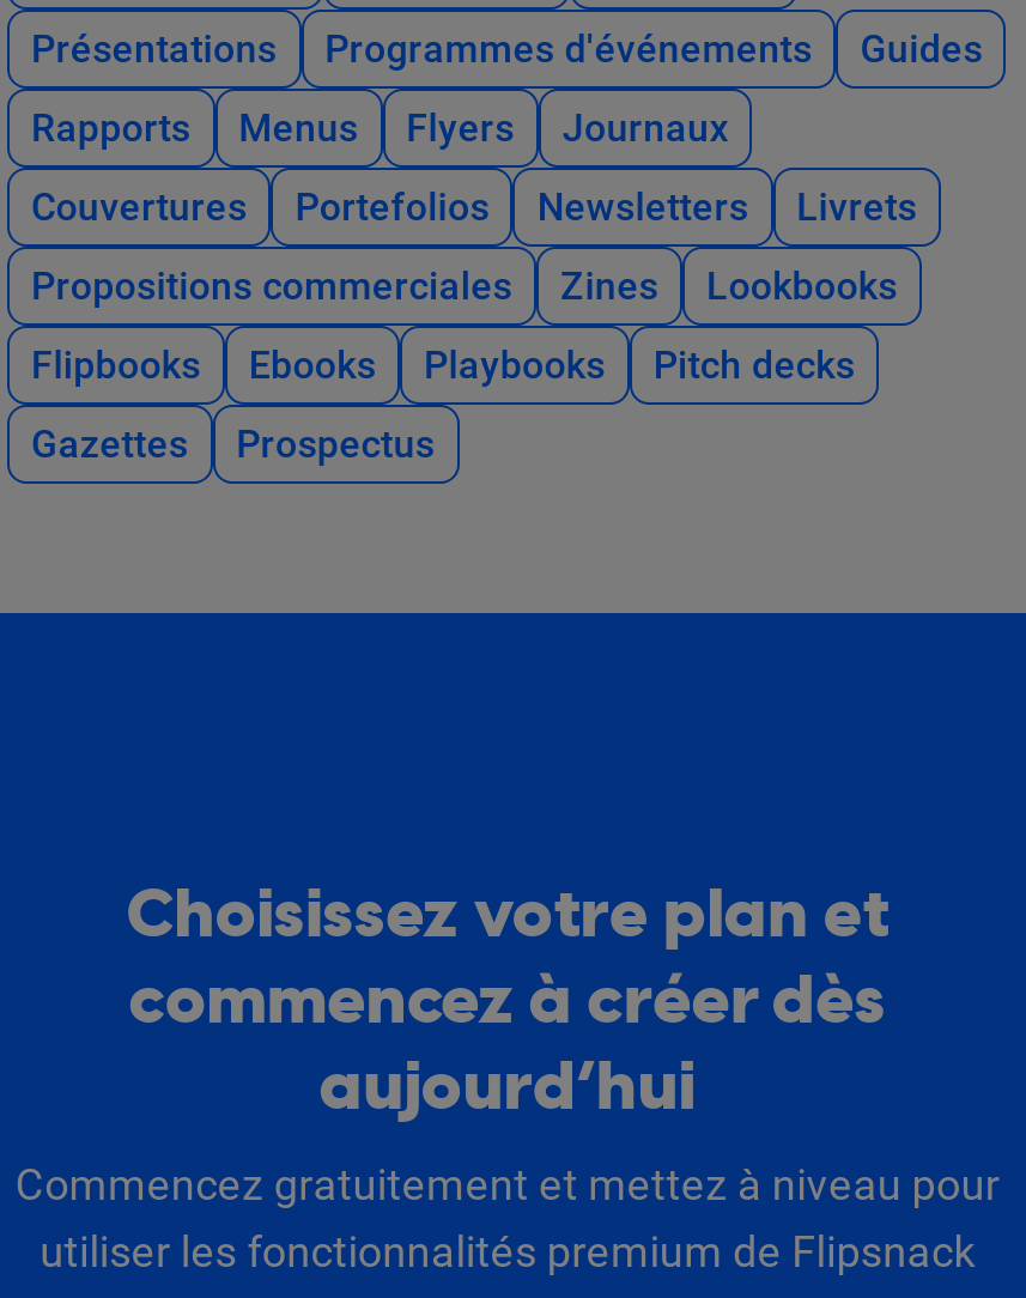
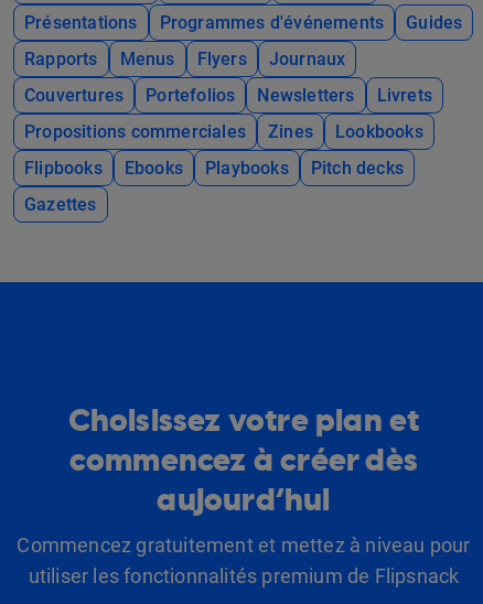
- Prospectus
